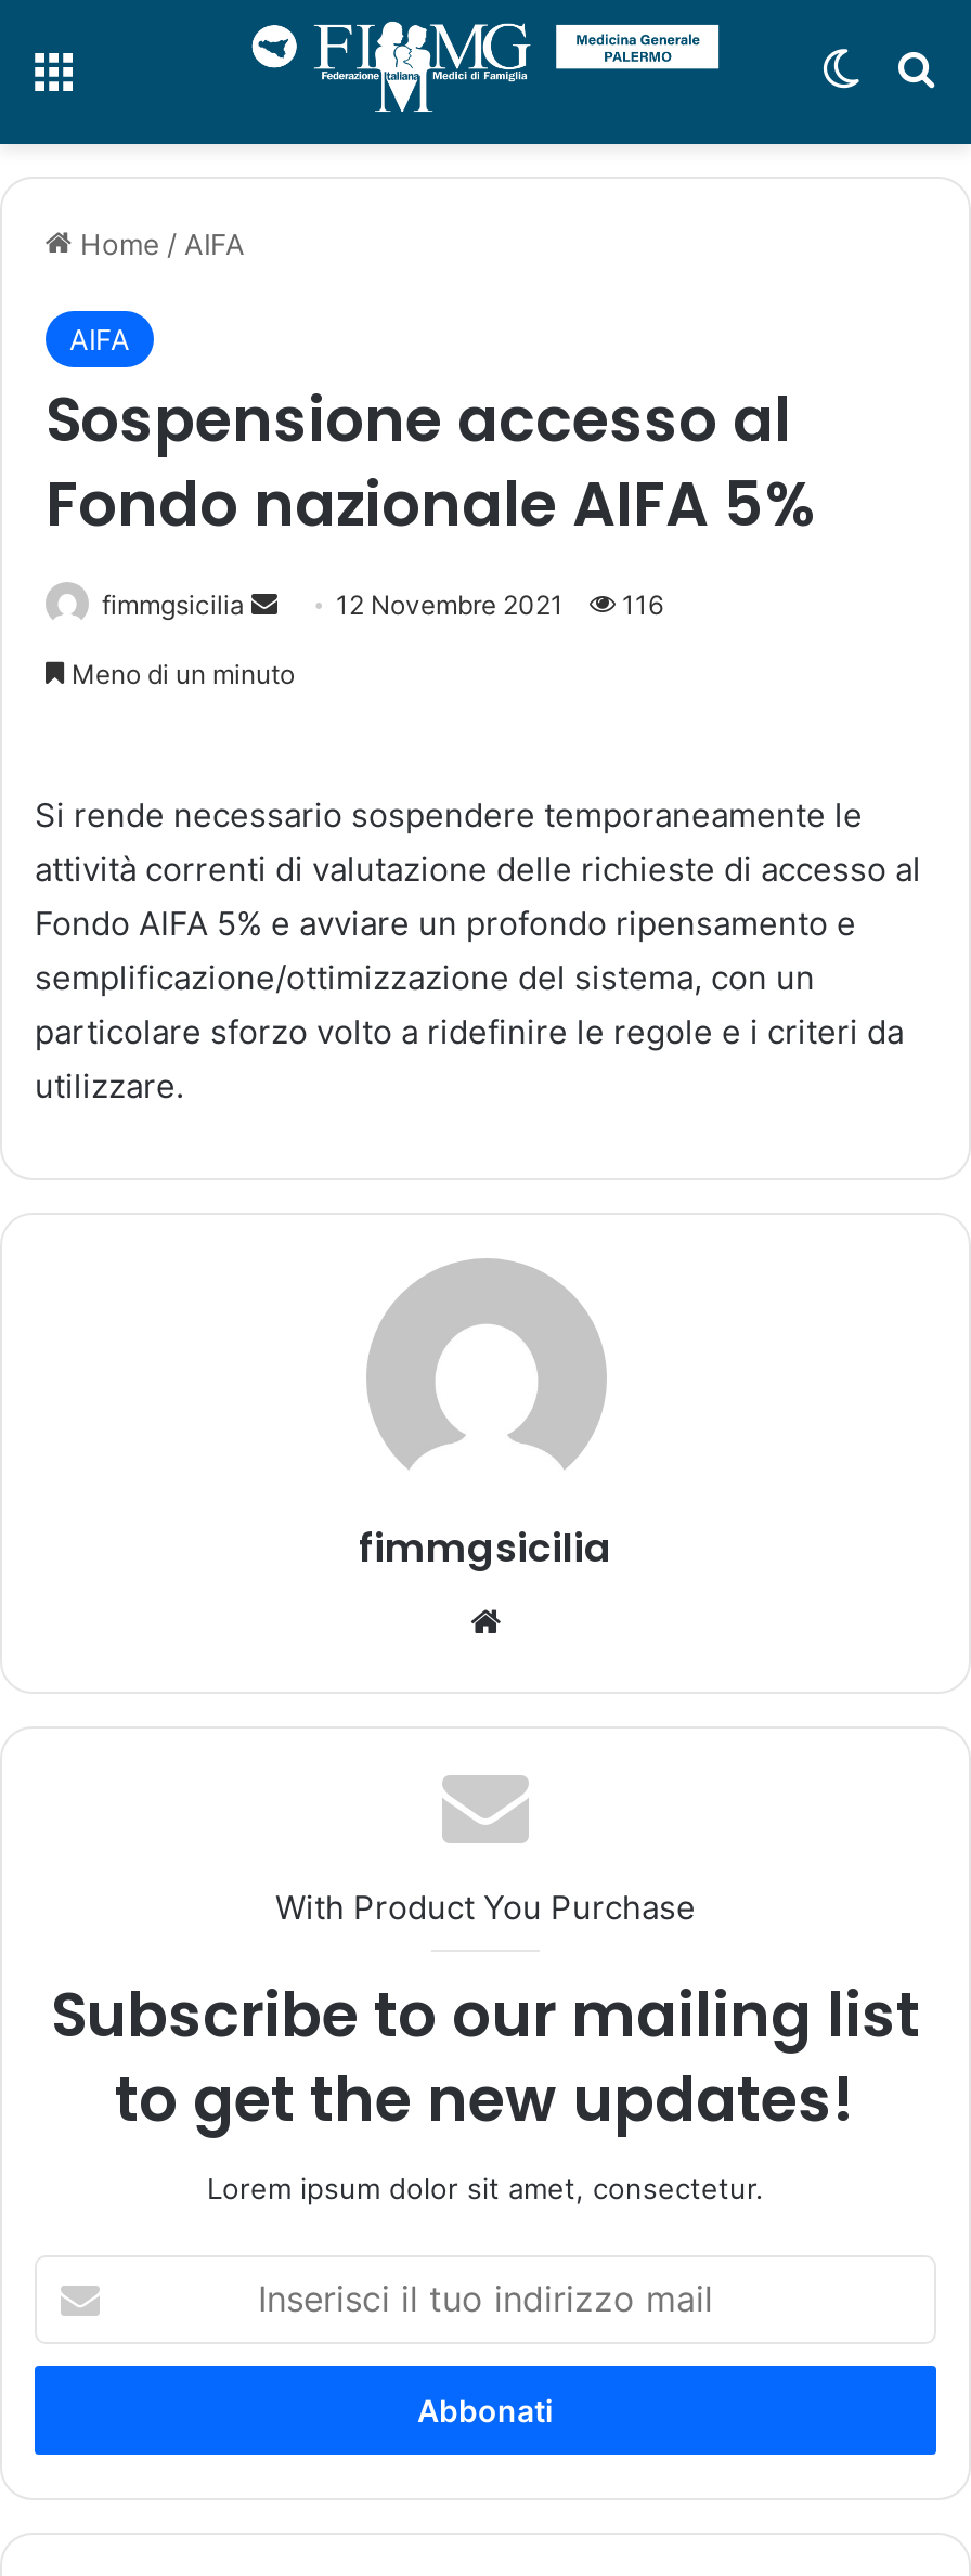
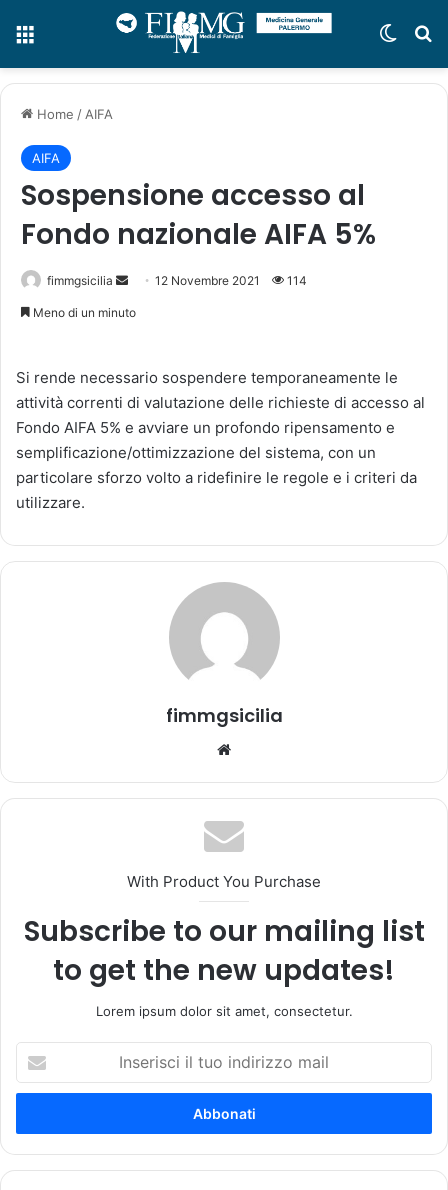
- 116
+ 114
